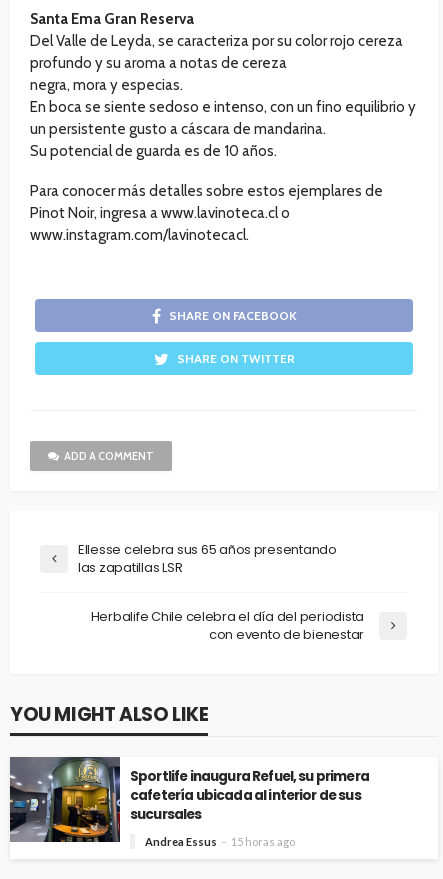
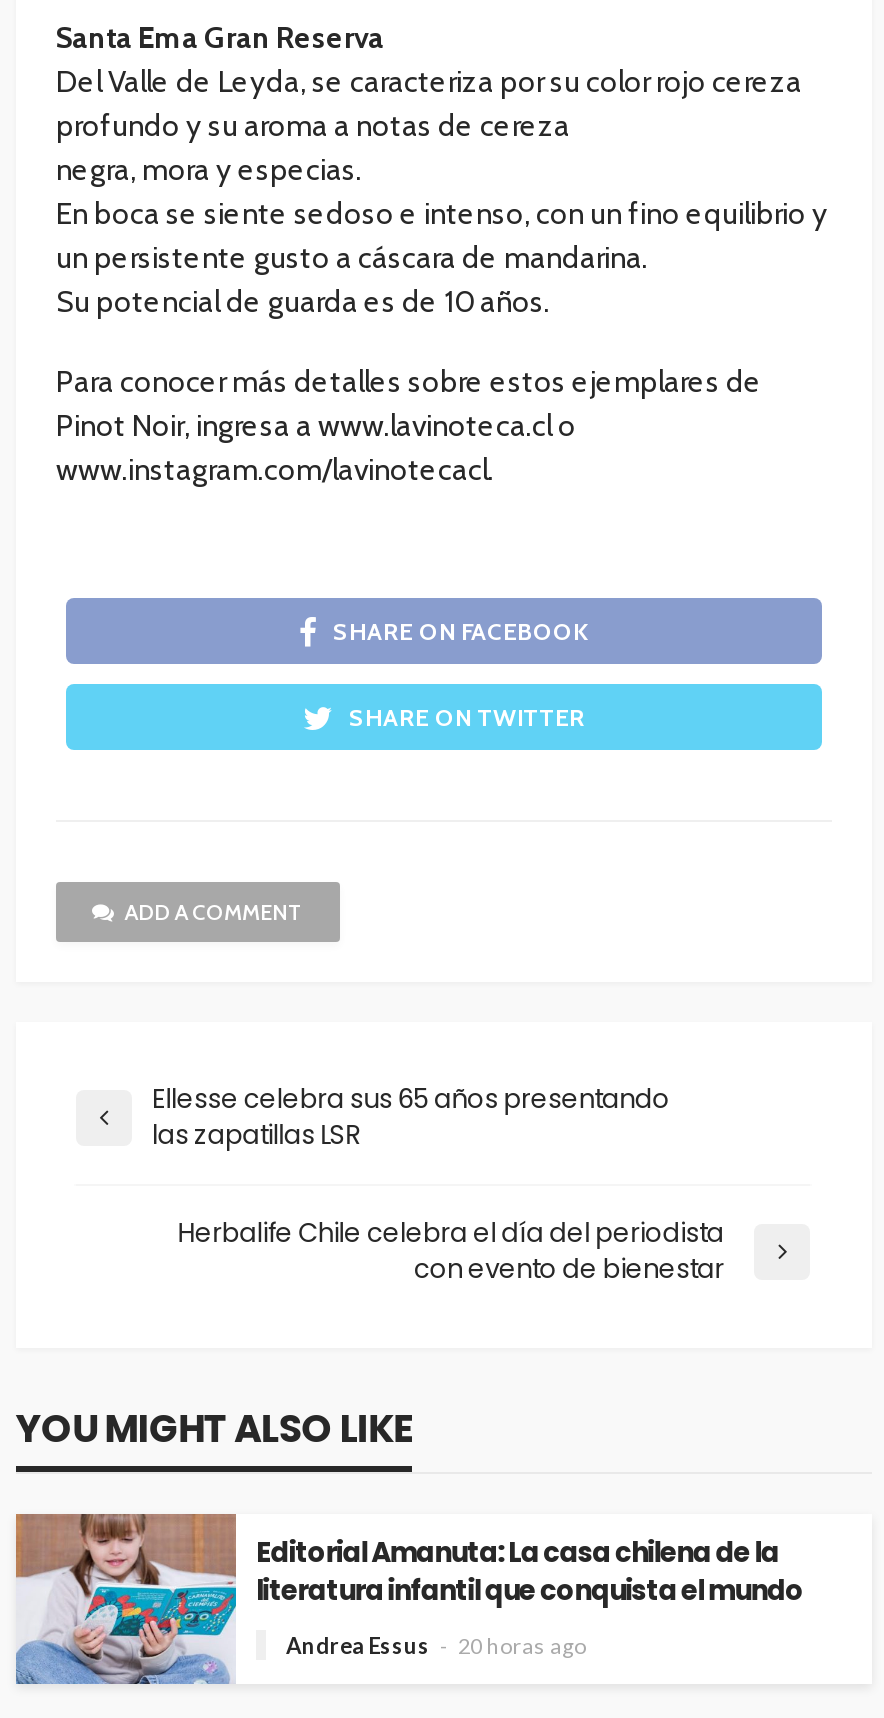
- [image]
- Sportlife inaugura Refuel, su primera
- cafetería ubicada al interior de sus
- sucursales
+ [image]
+ Editorial Amanuta: La casa chilena de la
+ literatura infantil que conquista el mundo

- Andrea Essus 15 horas ago
+ Andrea Essus 20 horas ago
